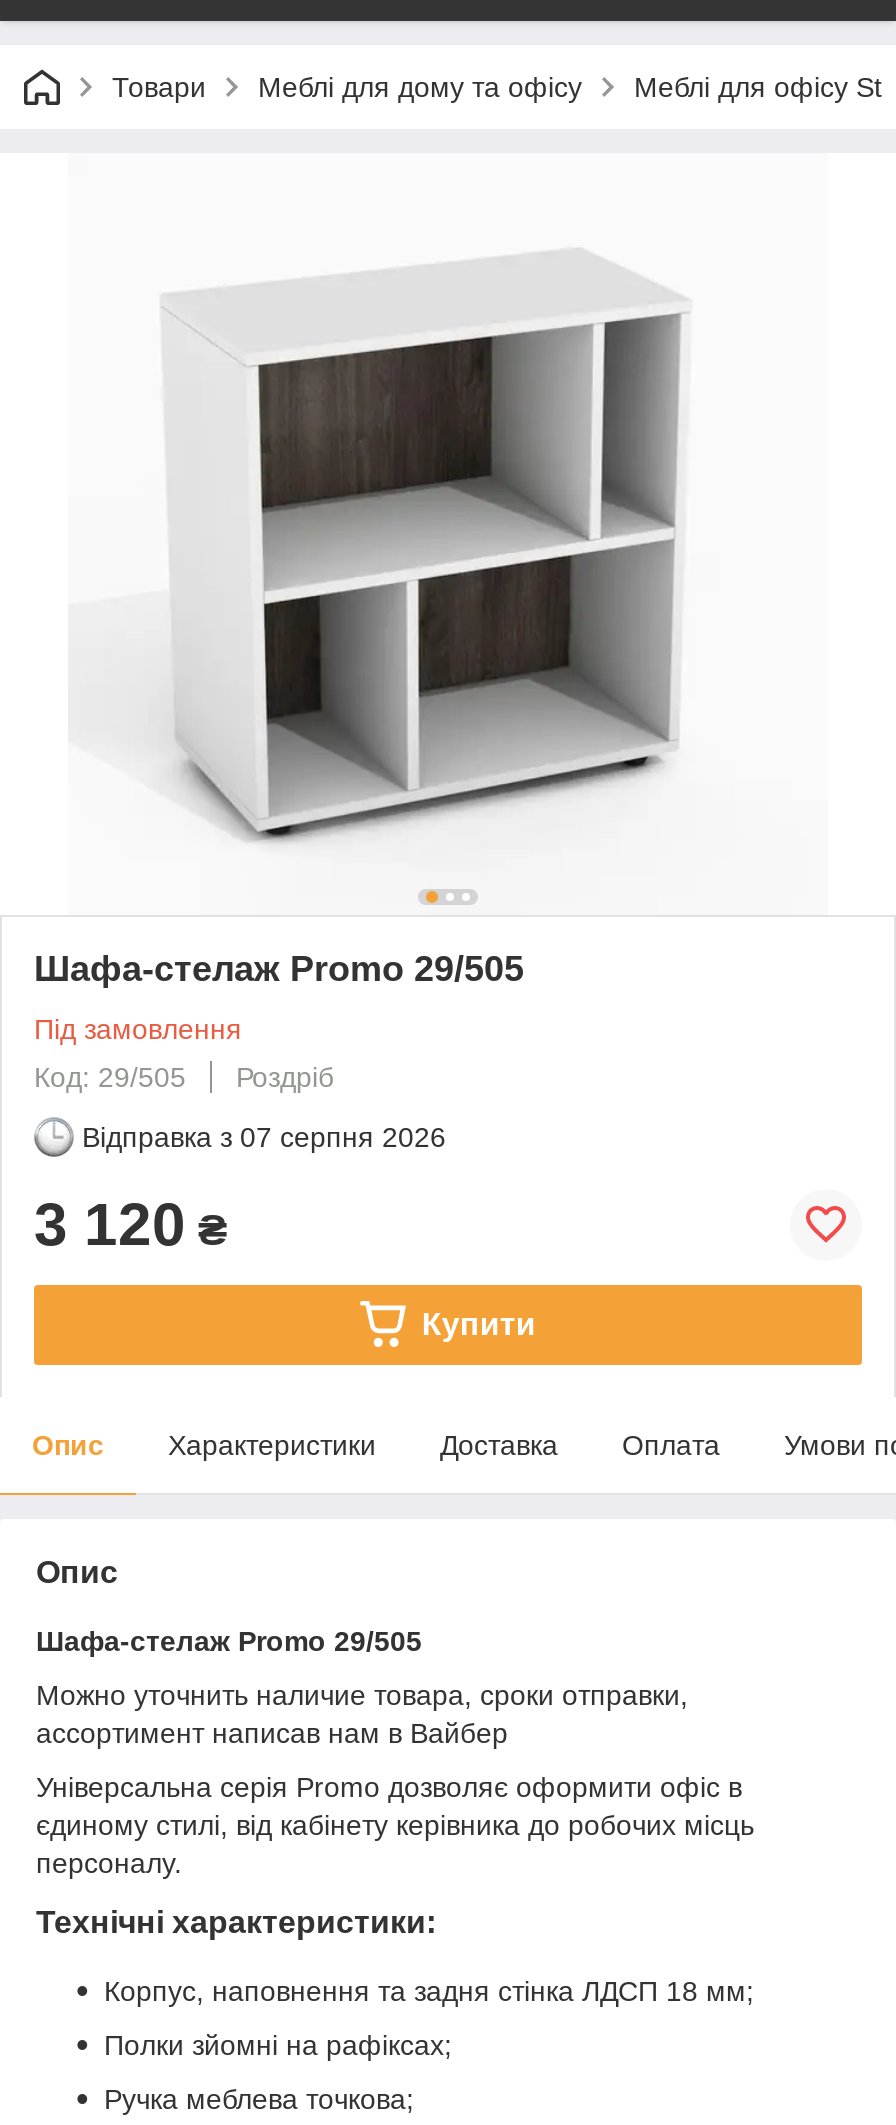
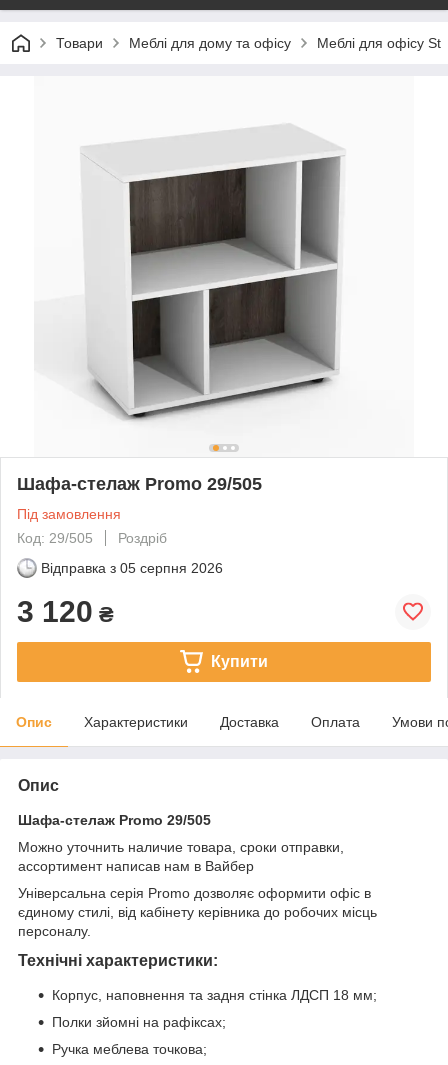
- Відправка з 07 серпня 2026
+ Відправка з 05 серпня 2026
